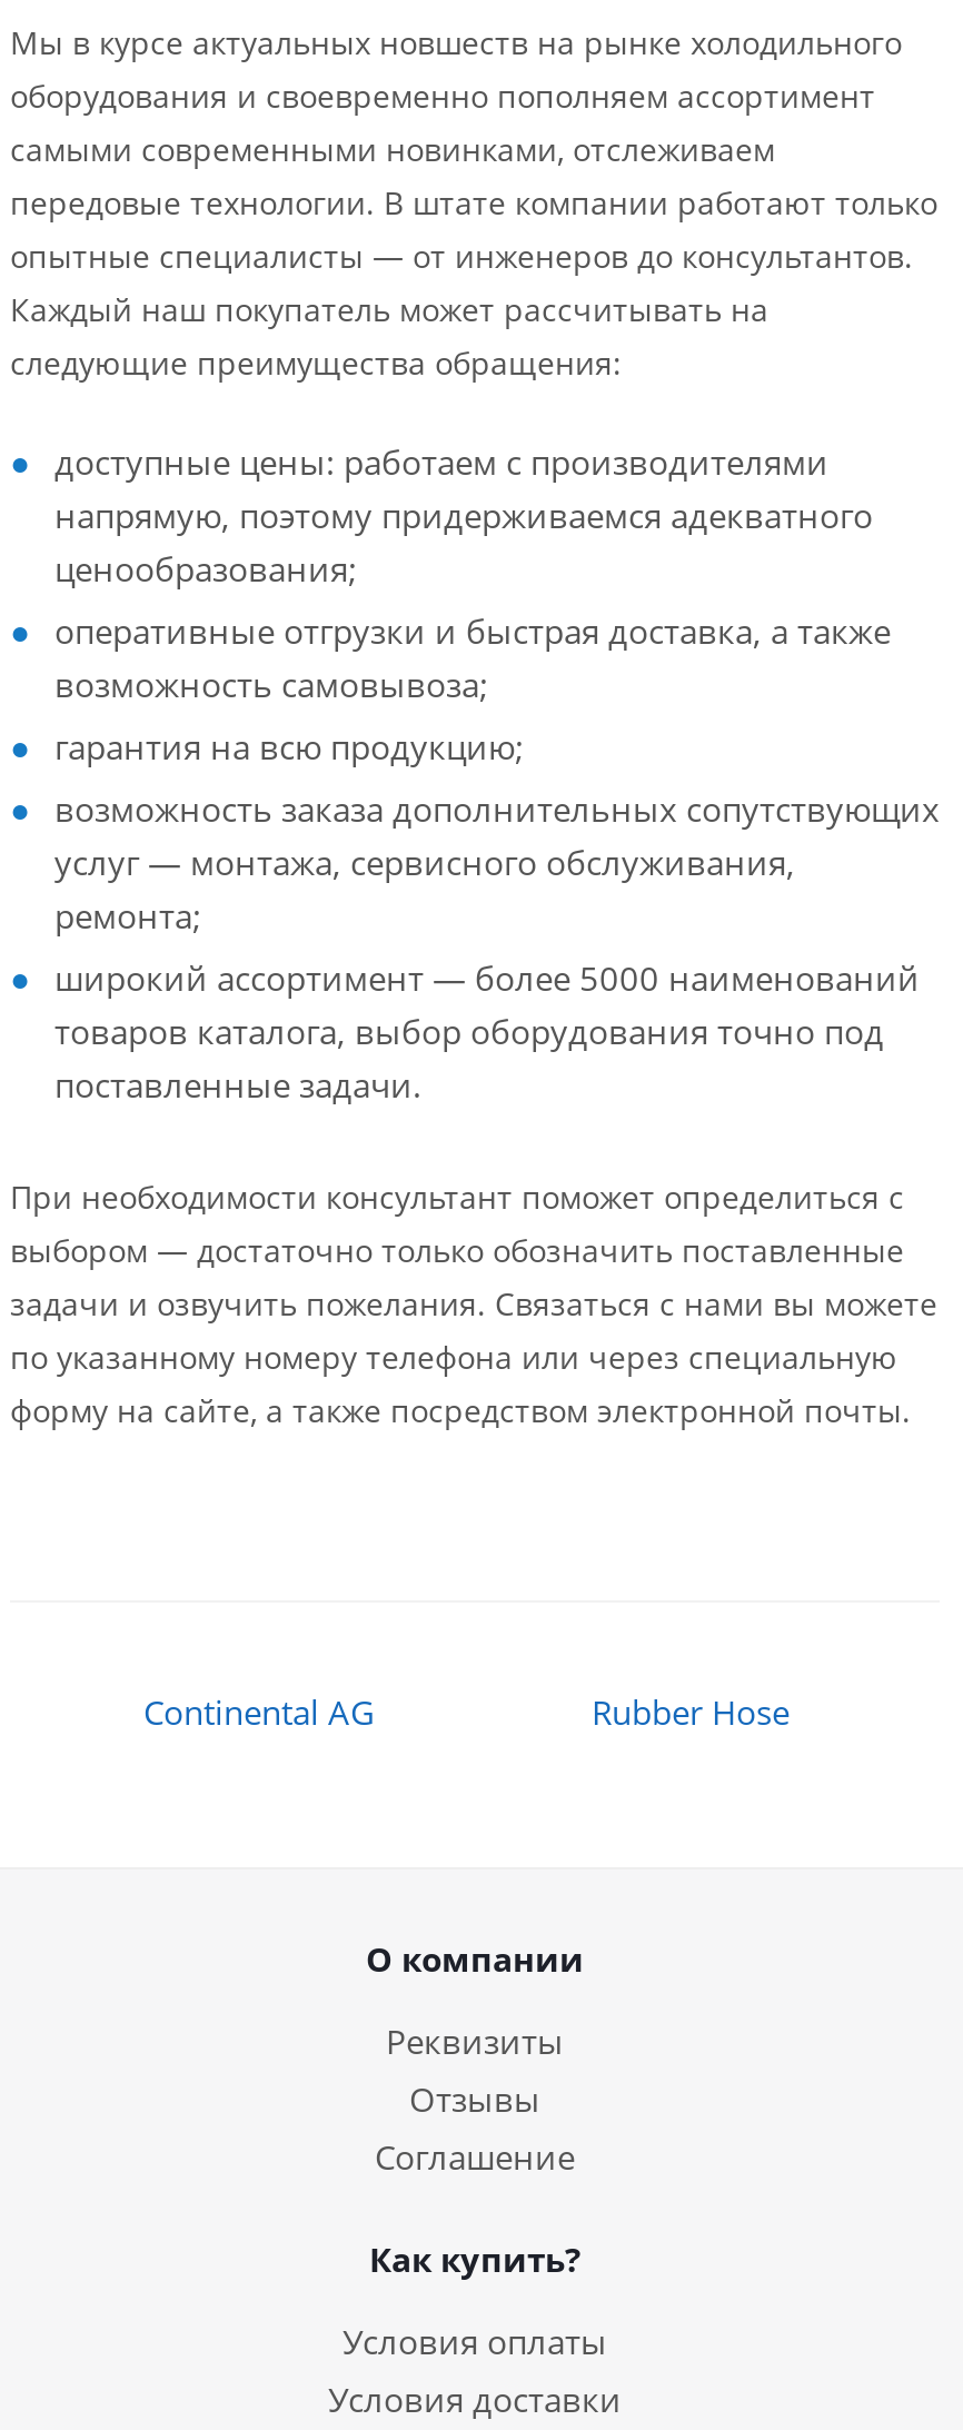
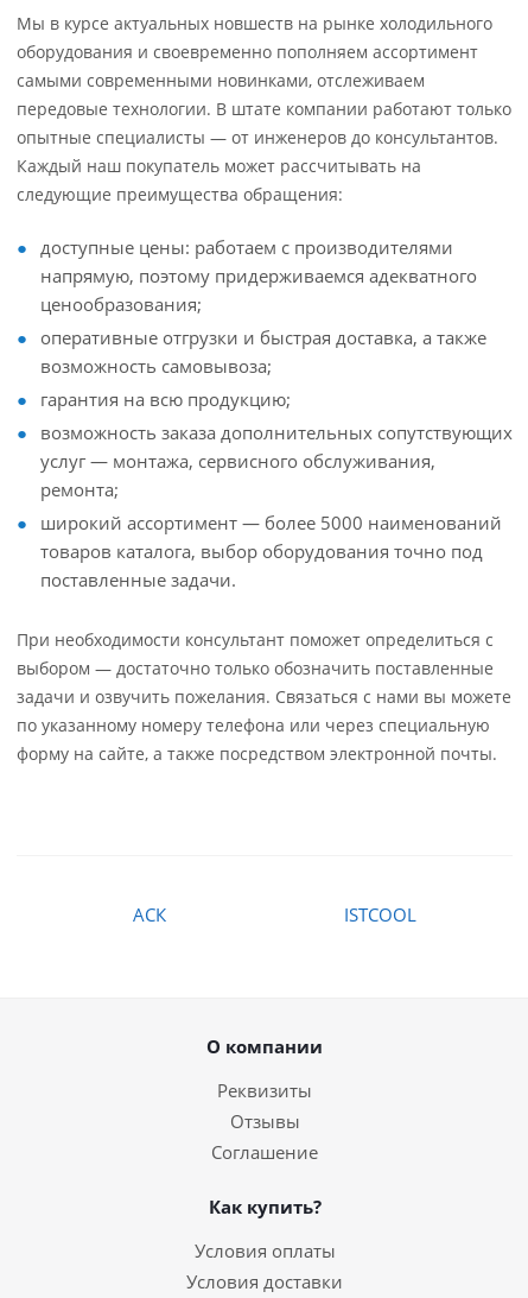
- Continental AG
- Rubber Hose
+ АСК
+ ISTCOOL
